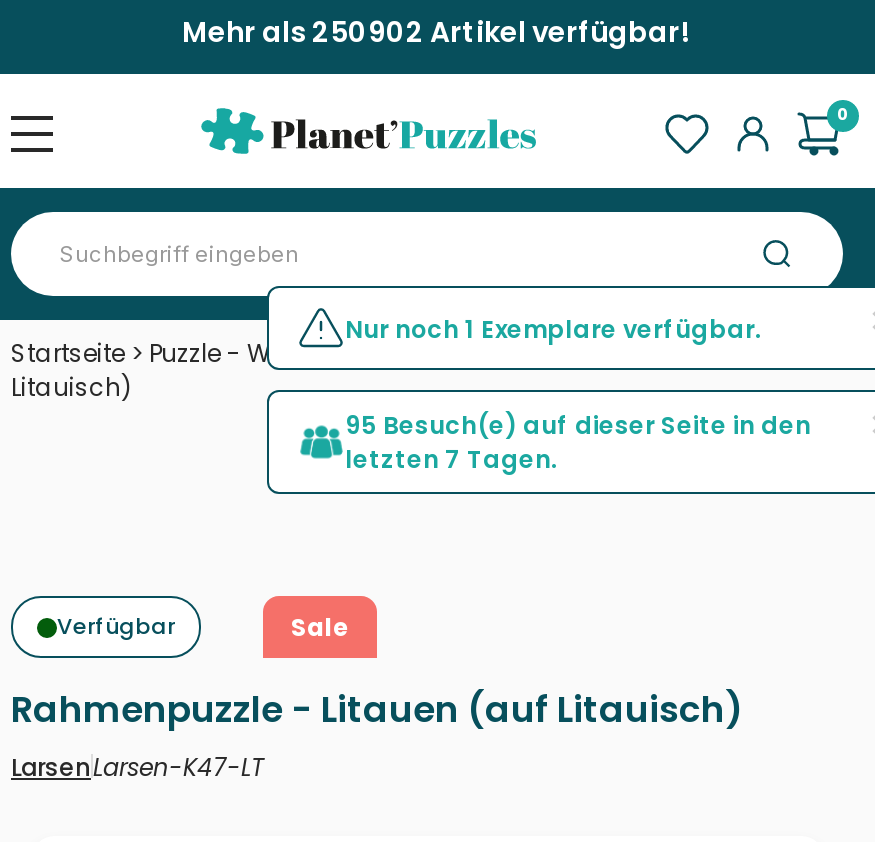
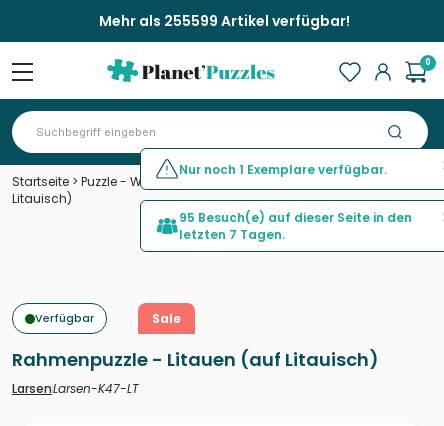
- Mehr als 250902 Artikel verfügbar!
+ Mehr als 255599 Artikel verfügbar!
